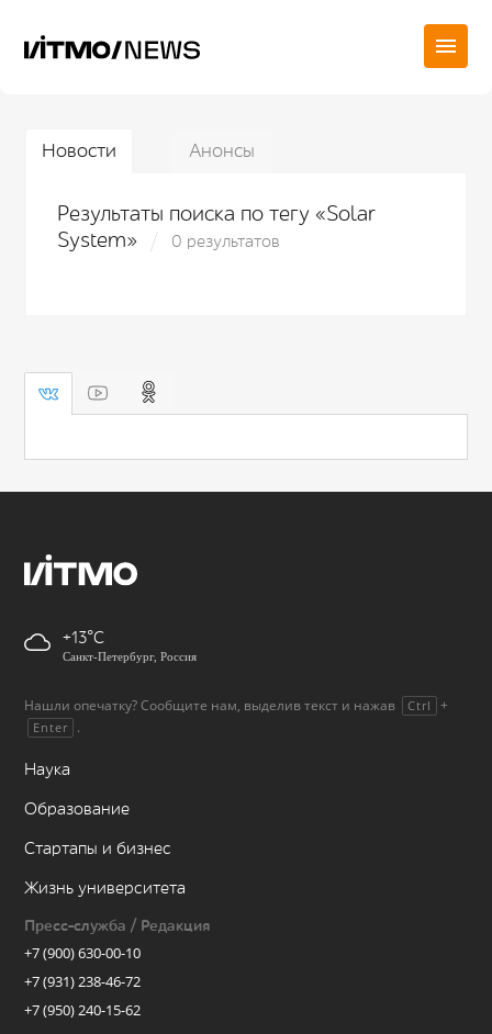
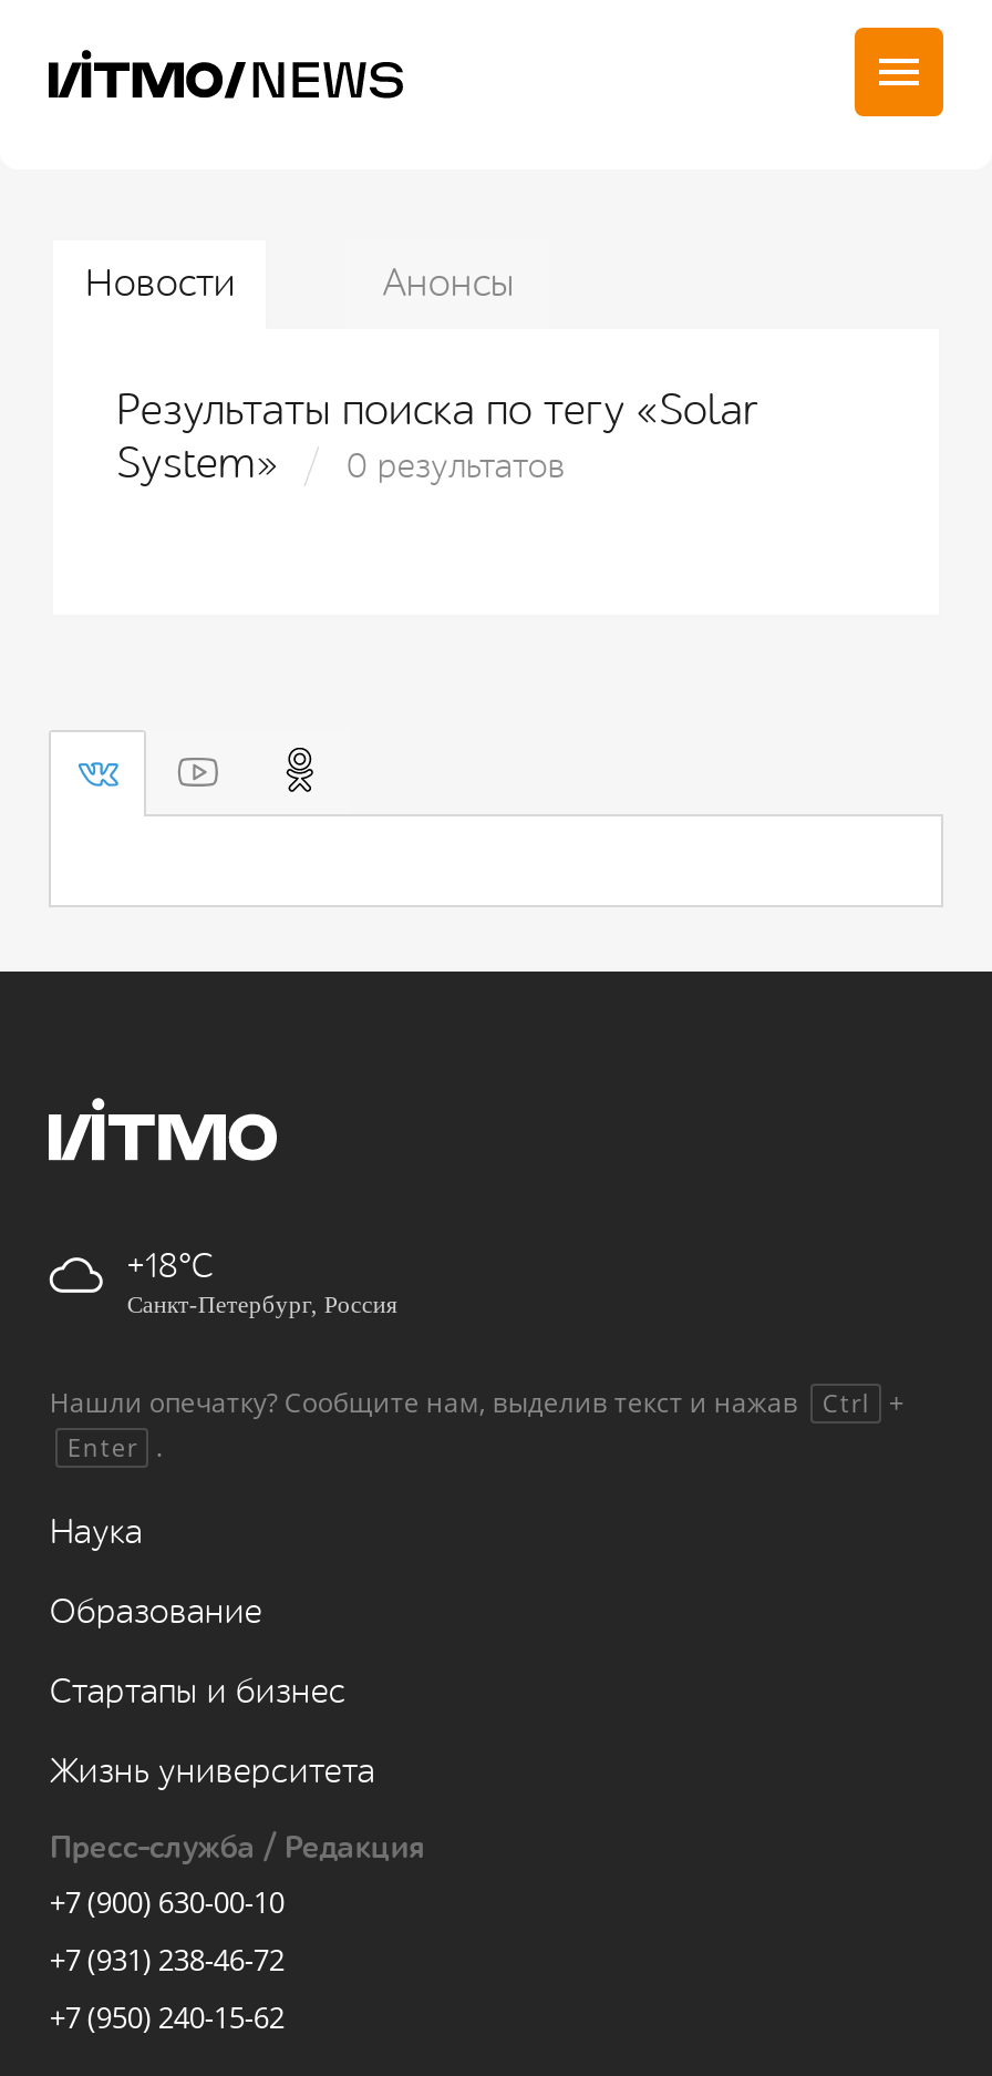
- +13
+ +18
